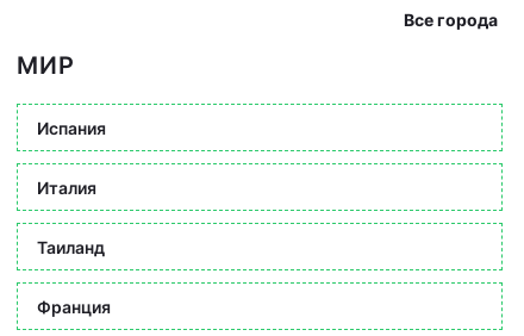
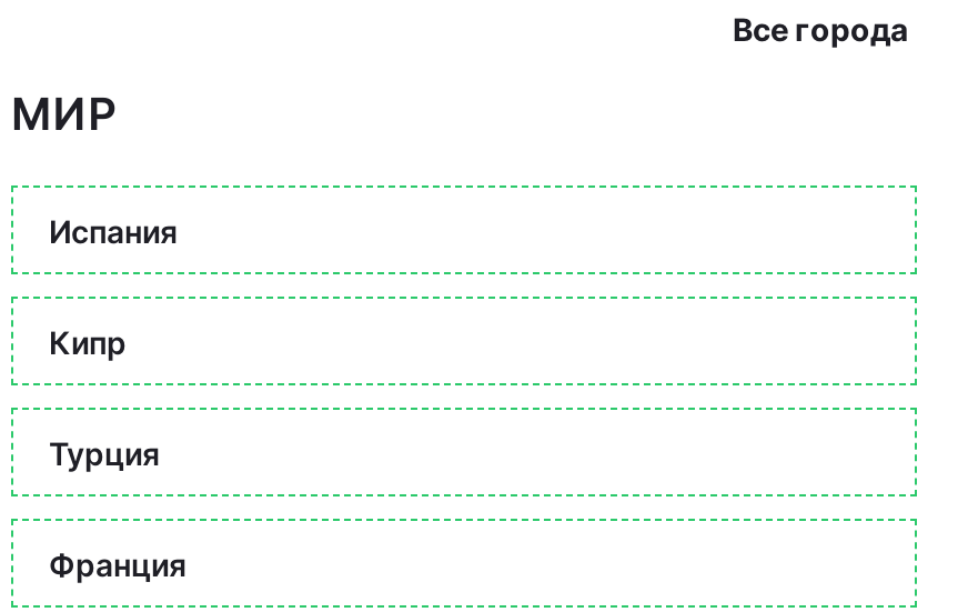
- Италия
+ Кипр

- Таиланд
+ Турция
